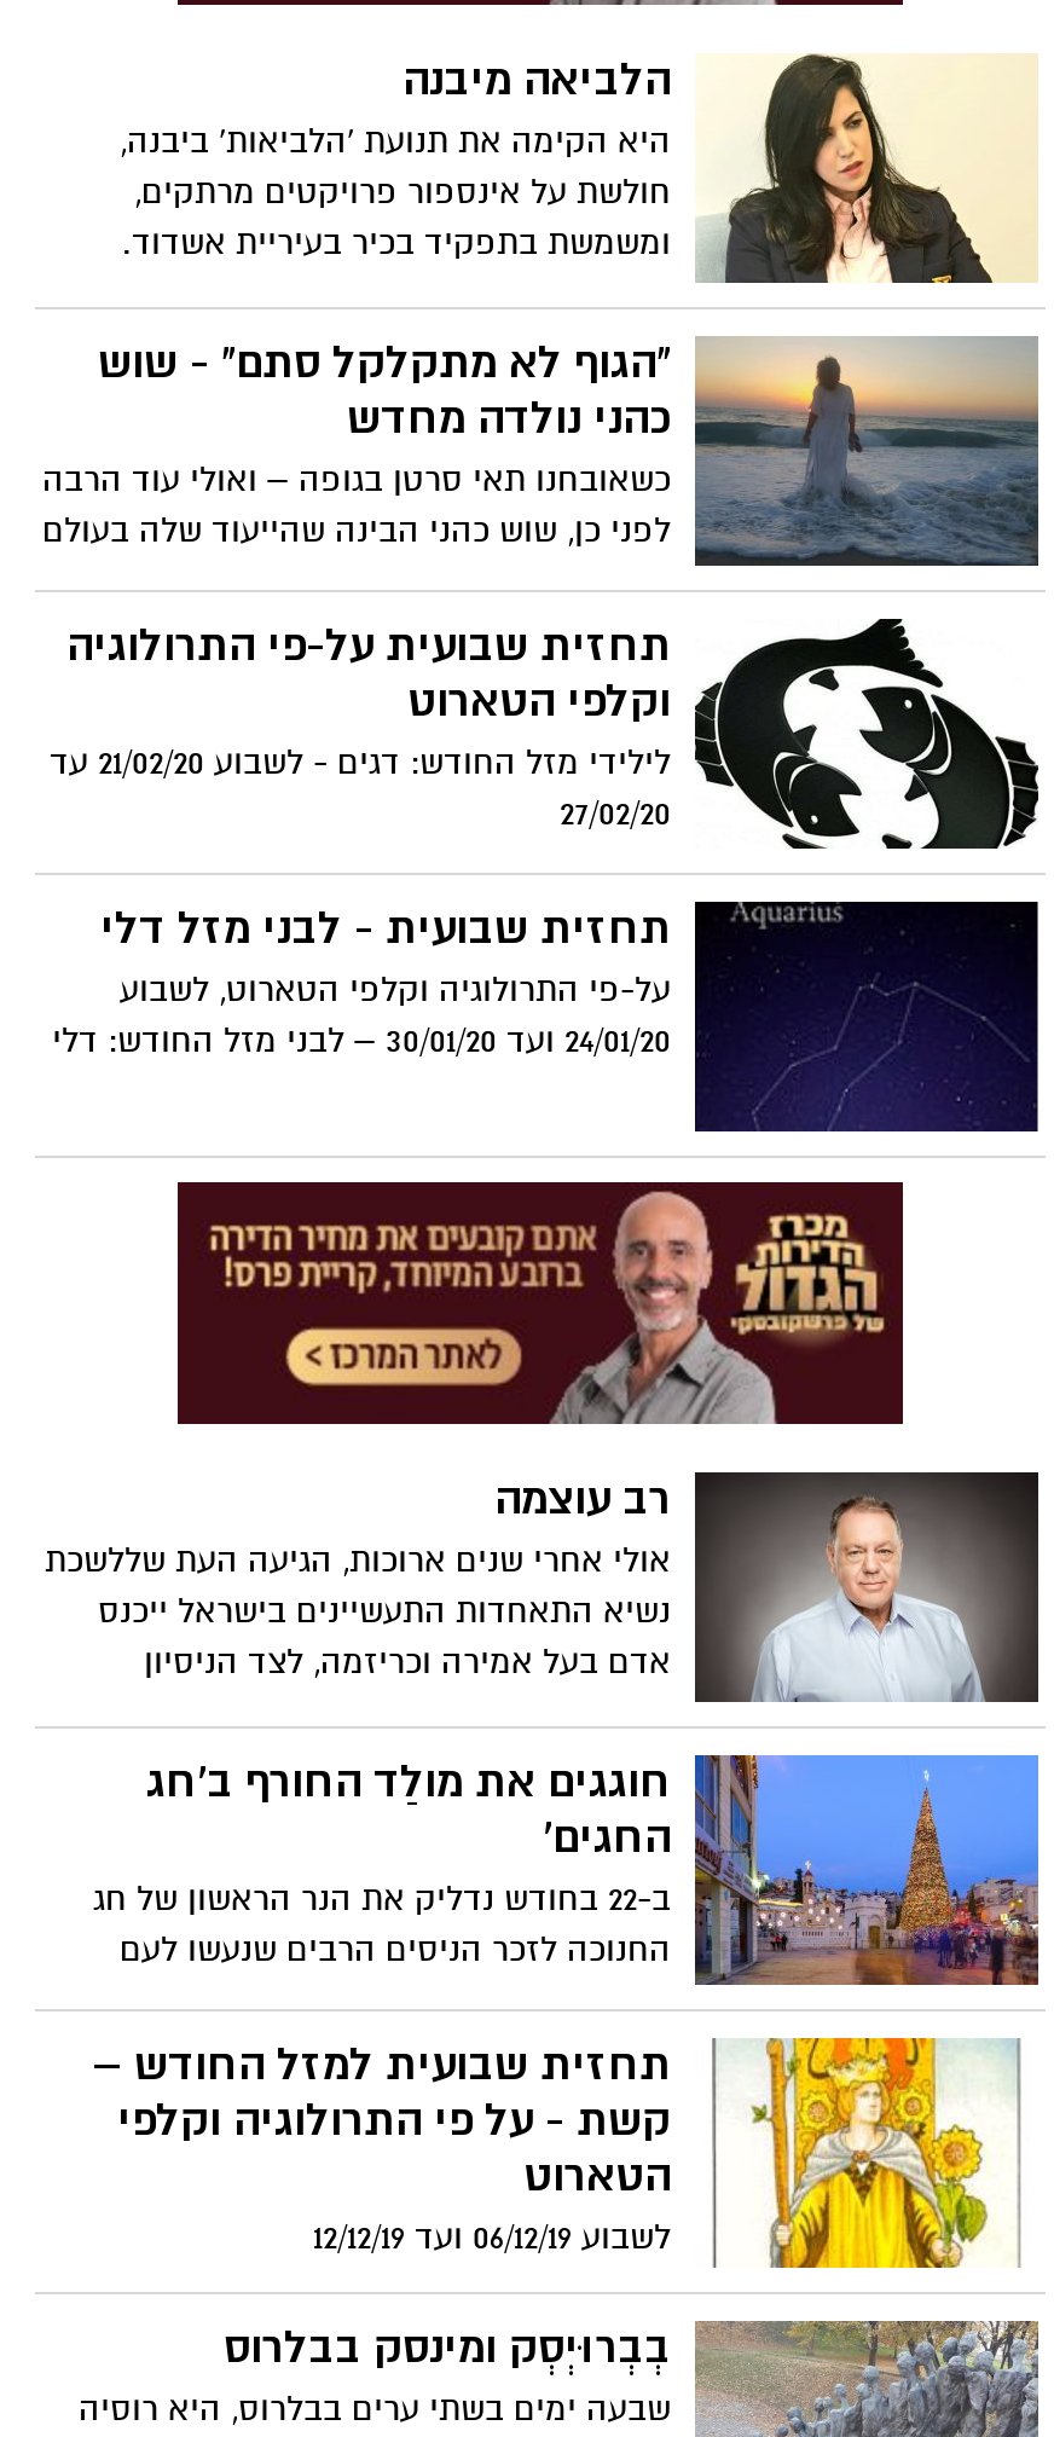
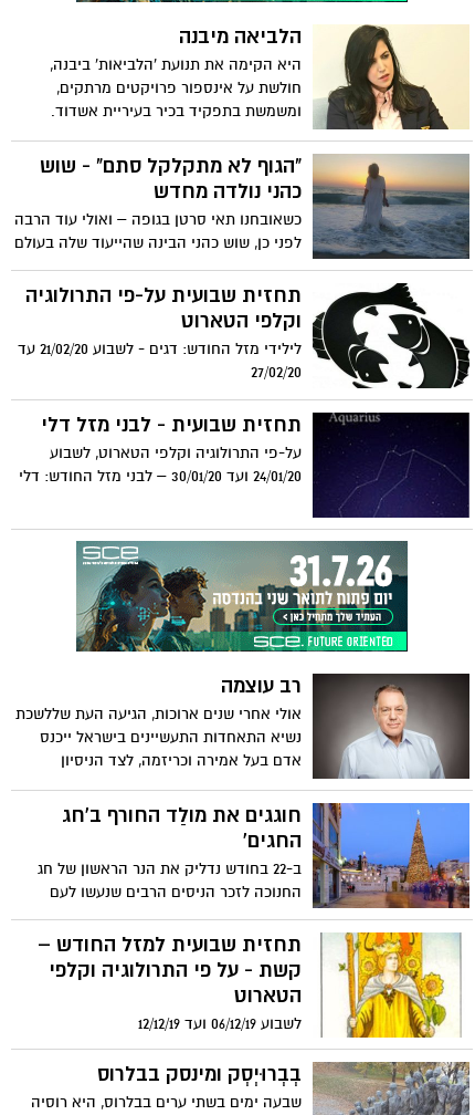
- [image]
+ [image]
